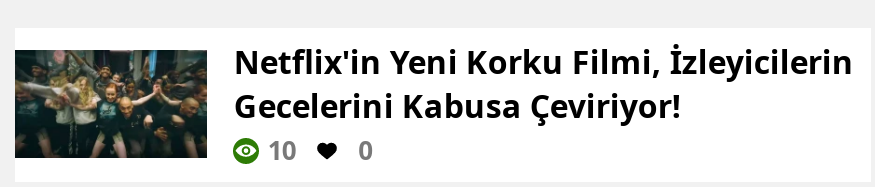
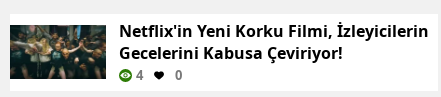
- 10 0
+ 4 0
